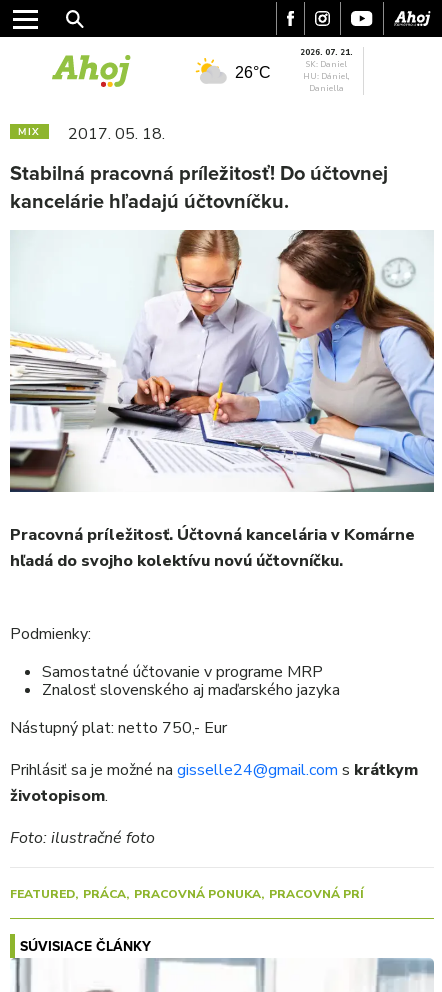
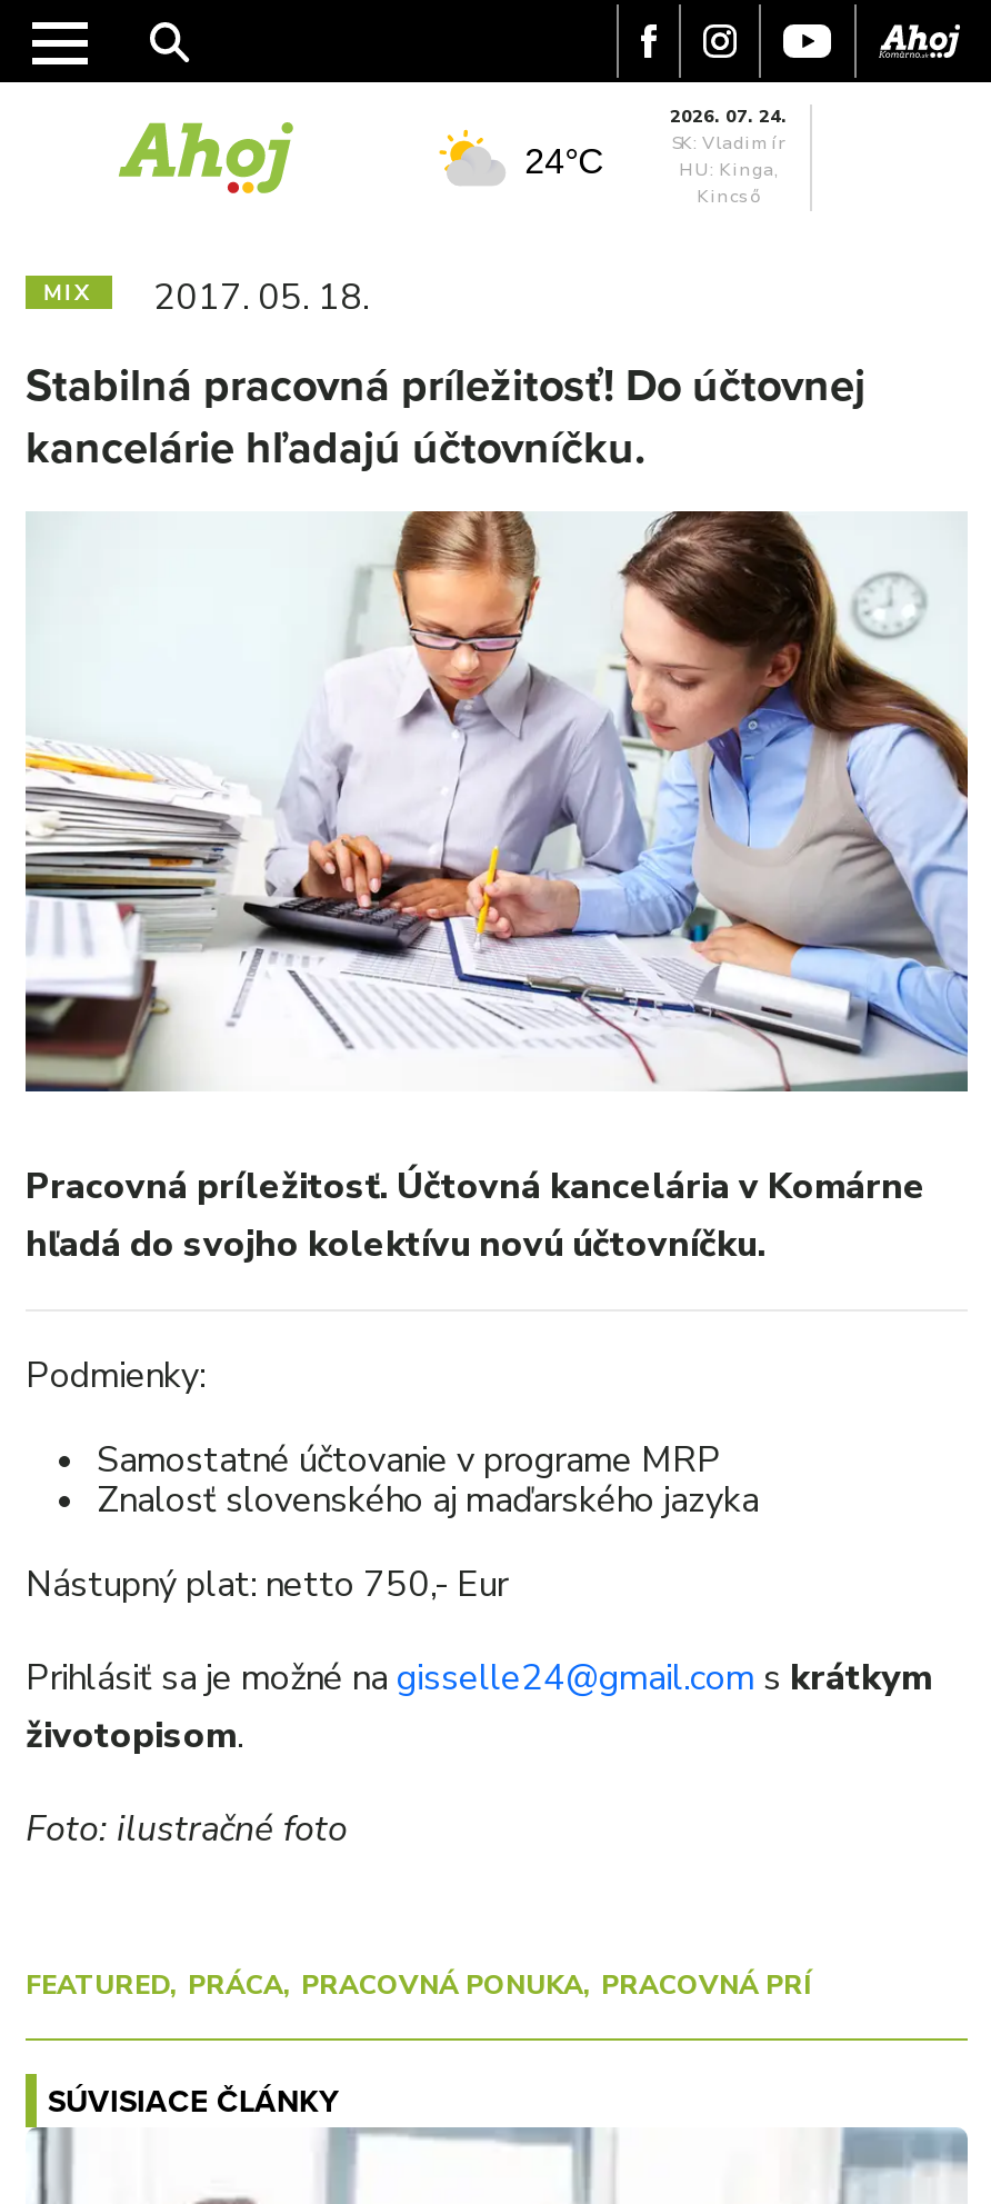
- 2026. 07. 21.
- SK: Daniel
- HU: Dániel,
- Daniella
+ 2026. 07. 24.
+ SK: Vladimír
+ HU: Kinga,
+ Kincső

- 26°C
+ 24°C
